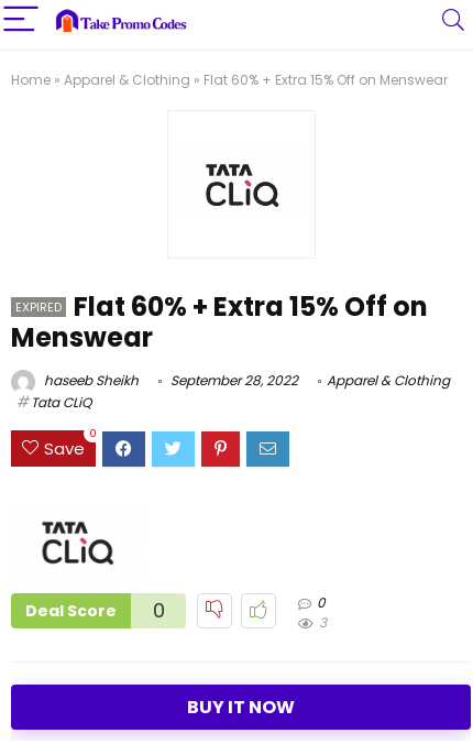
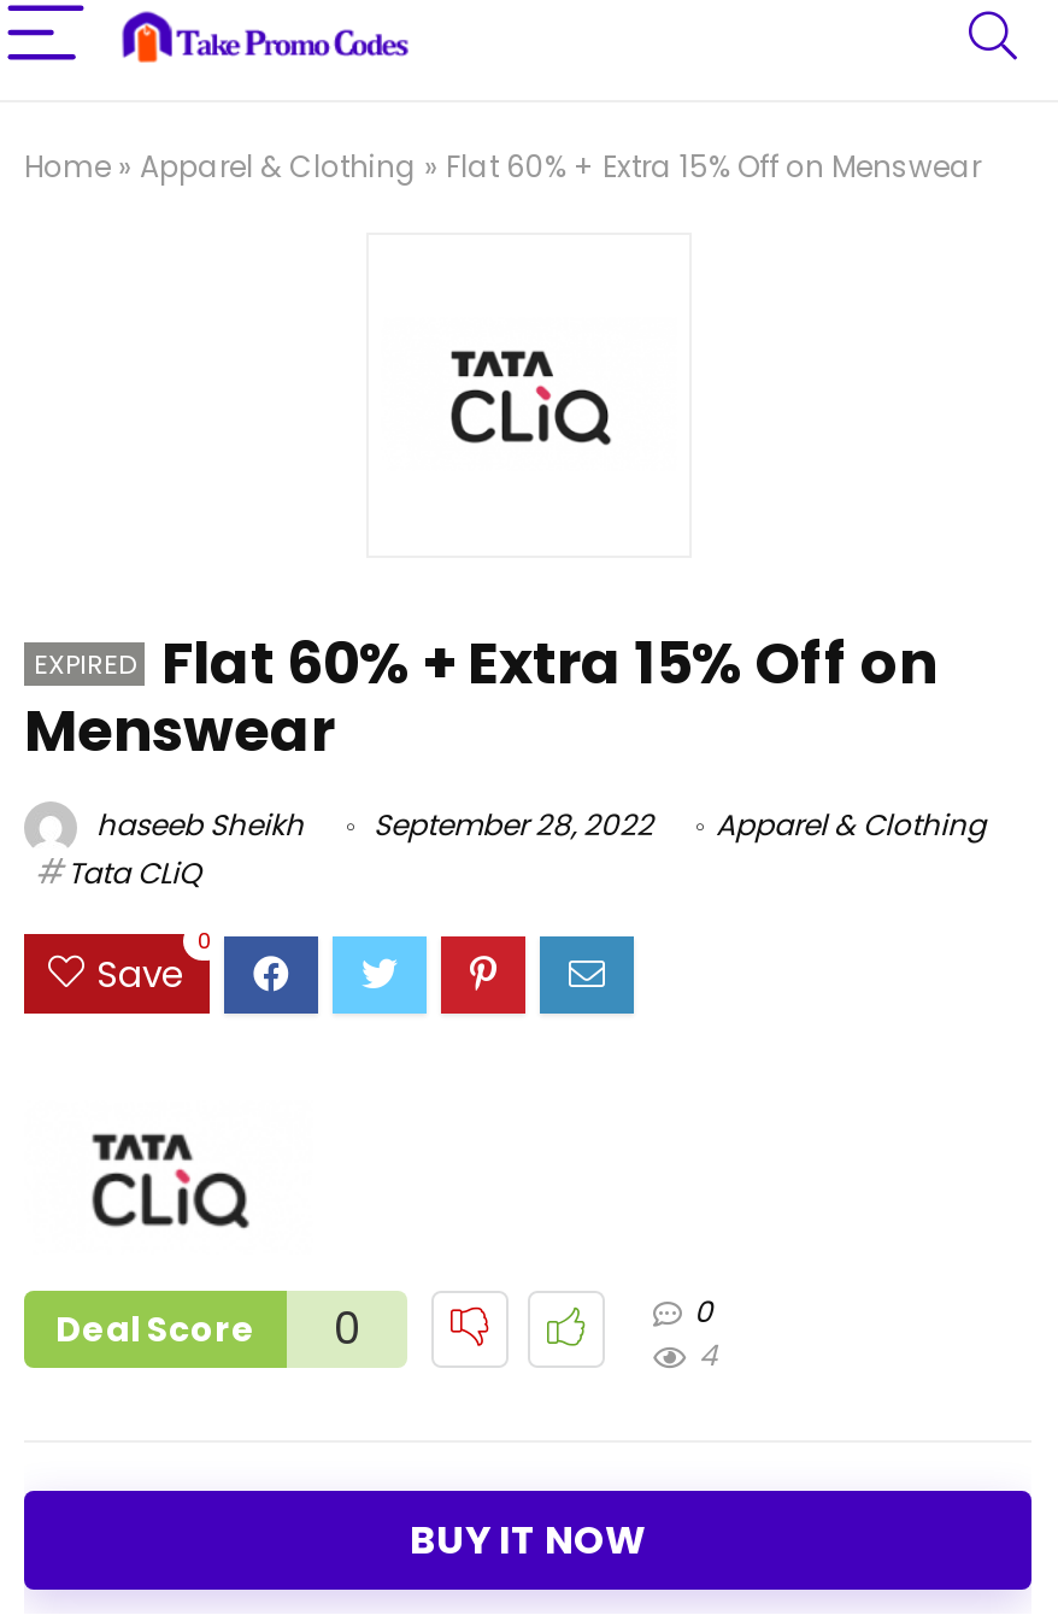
- 3
+ 4
